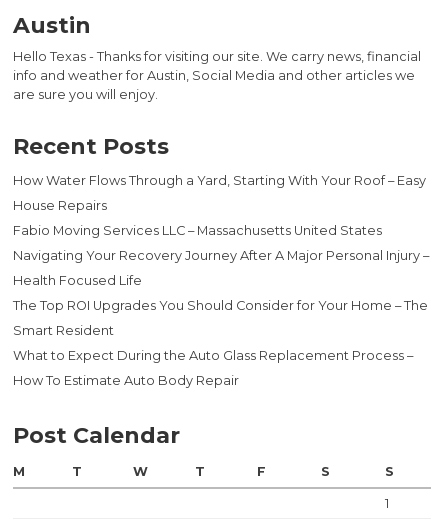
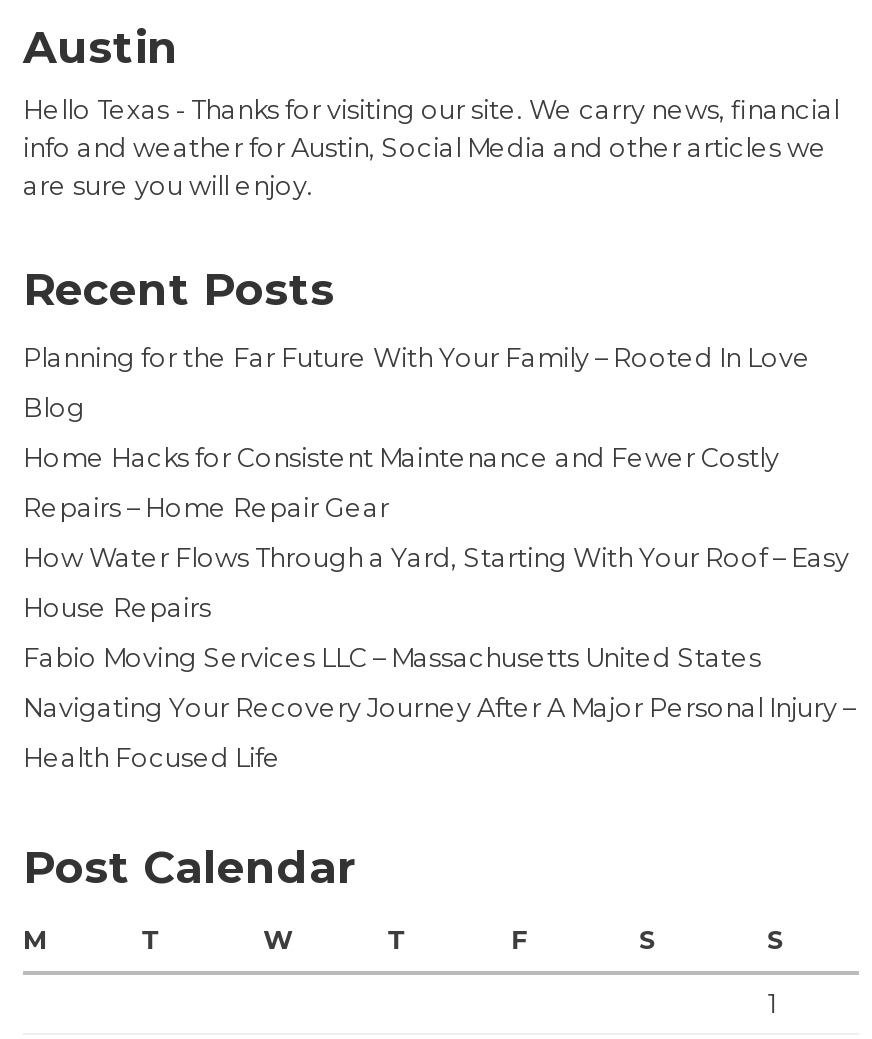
+ Planning for the Far Future With Your Family – Rooted In Love
+ Blog
+ Home Hacks for Consistent Maintenance and Fewer Costly
+ Repairs – Home Repair Gear

moved down: How Water Flows Through a Yard, Starting With Your Roof – Easy | House Repairs | Fabio Moving Services LLC – Massachusetts United States | Navigating Your Recovery Journey After A Major Personal Injury – | Health Focused Life

- The Top ROI Upgrades You Should Consider for Your Home – The
- Smart Resident
- What to Expect During the Auto Glass Replacement Process –
- How To Estimate Auto Body Repair
